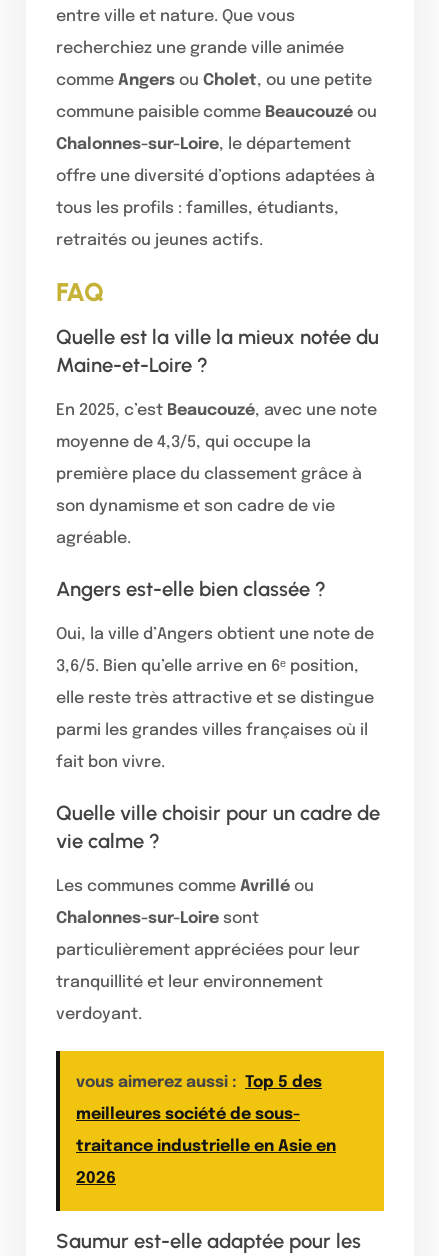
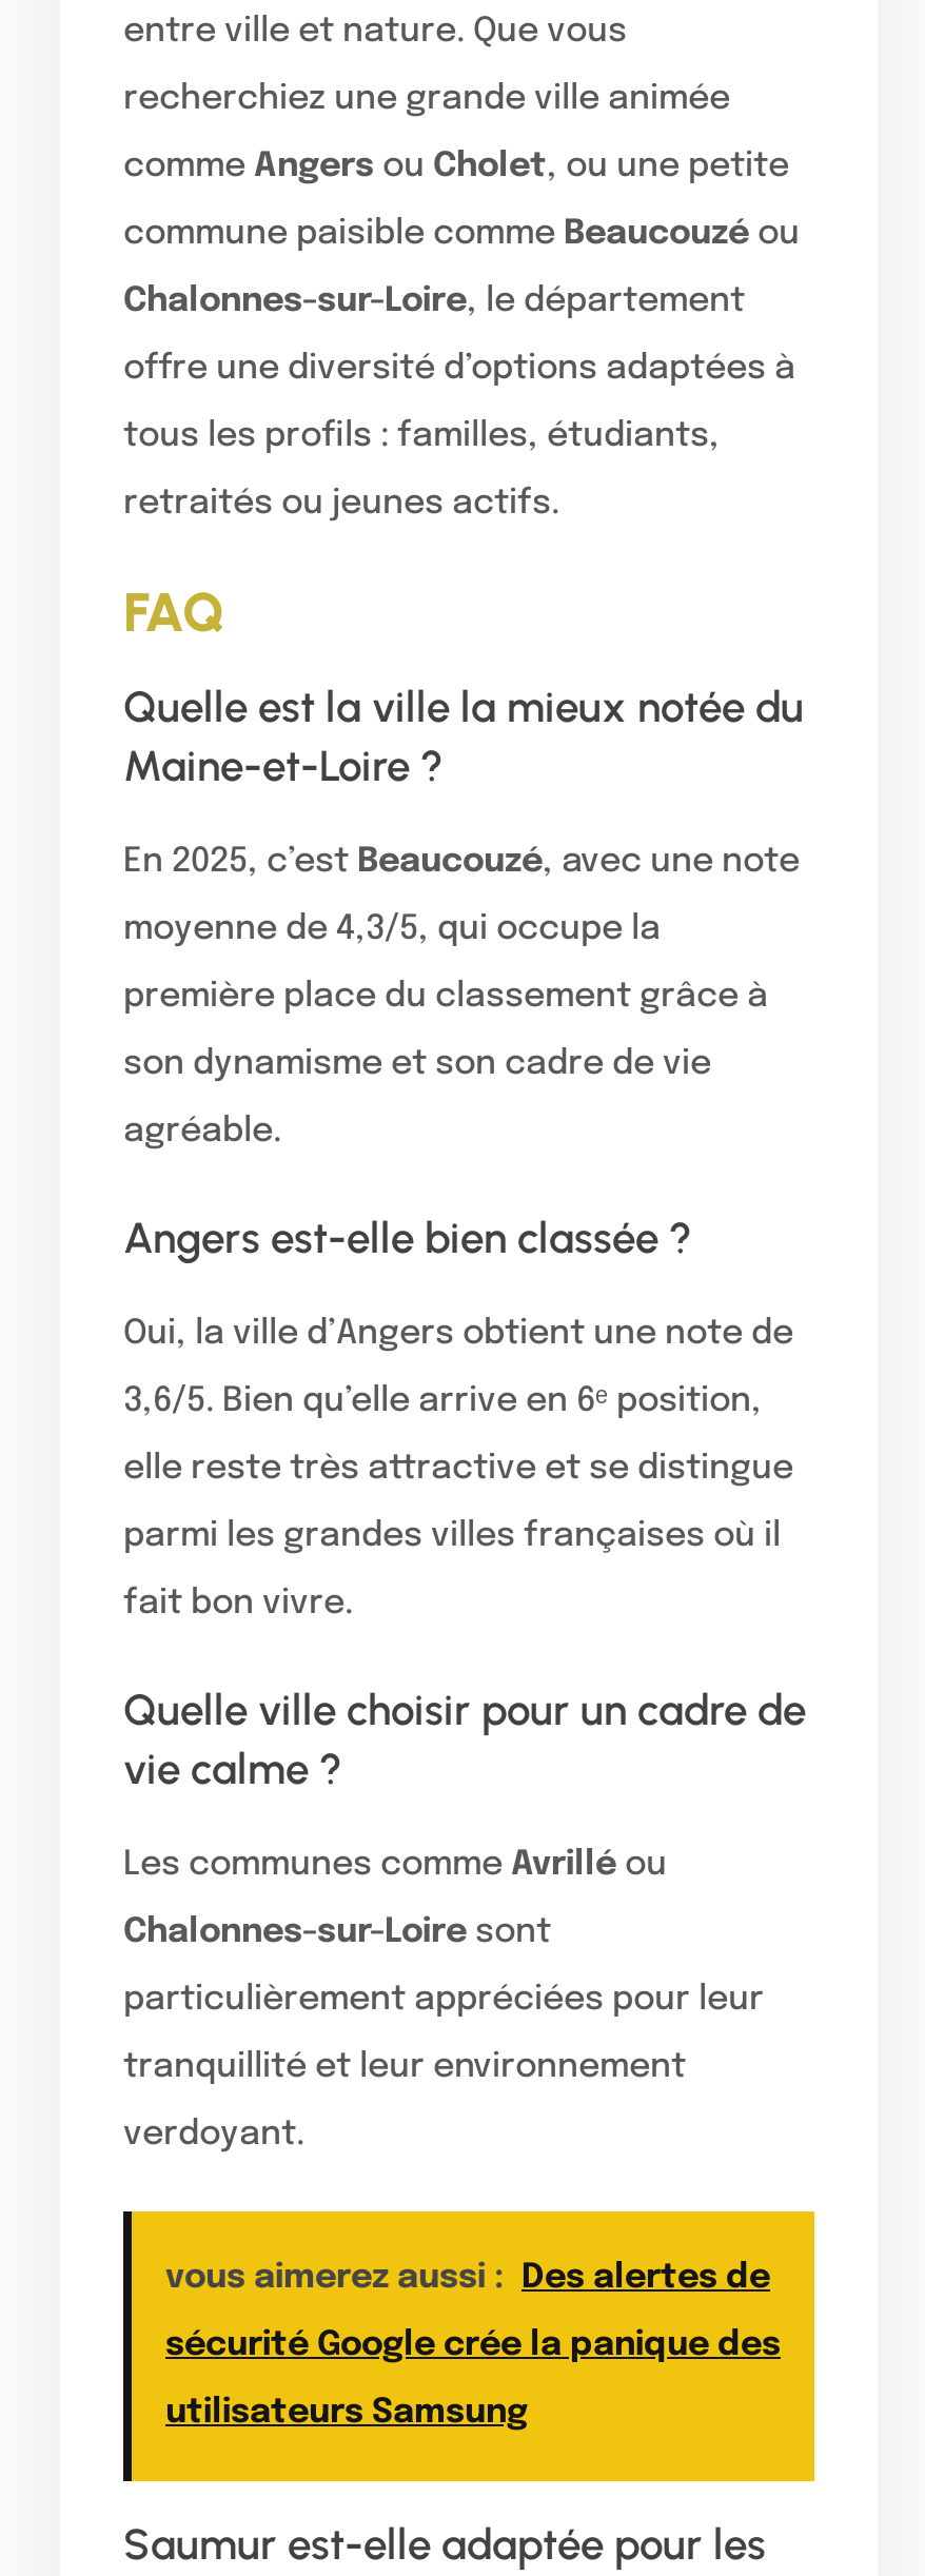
- vous aimerez aussi : Top 5 des
- meilleures société de sous-
- traitance industrielle en Asie en
- 2026
+ vous aimerez aussi : Des alertes de
+ sécurité Google crée la panique des
+ utilisateurs Samsung
